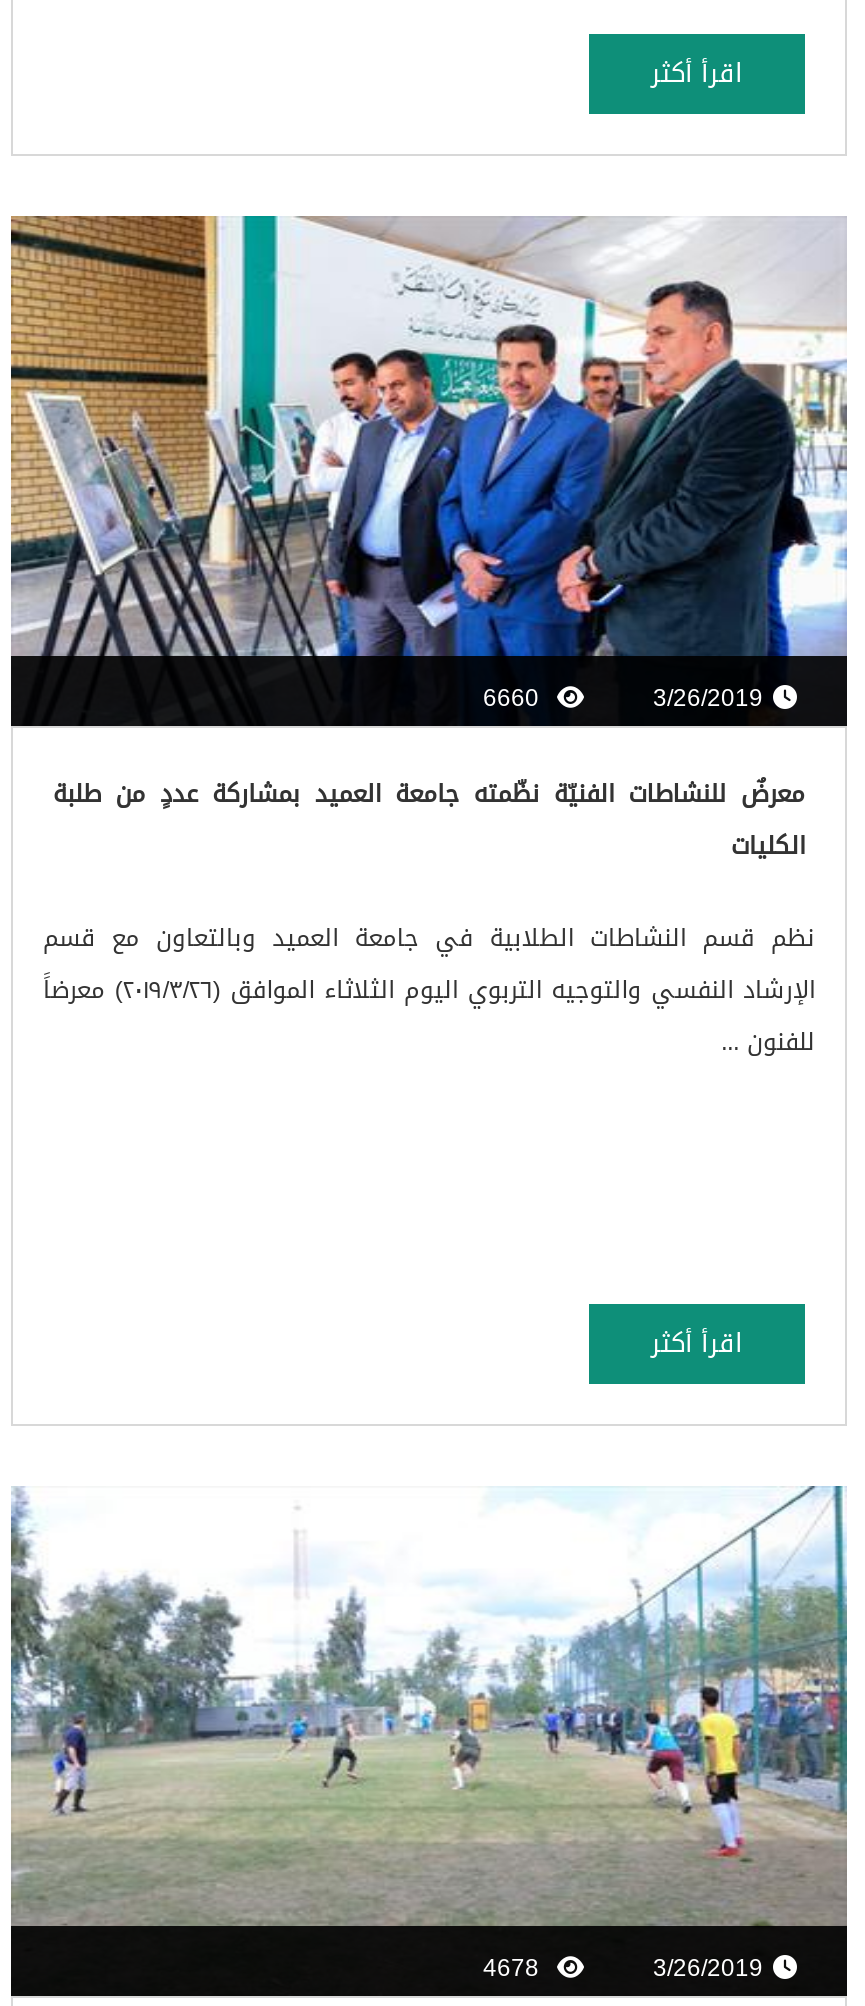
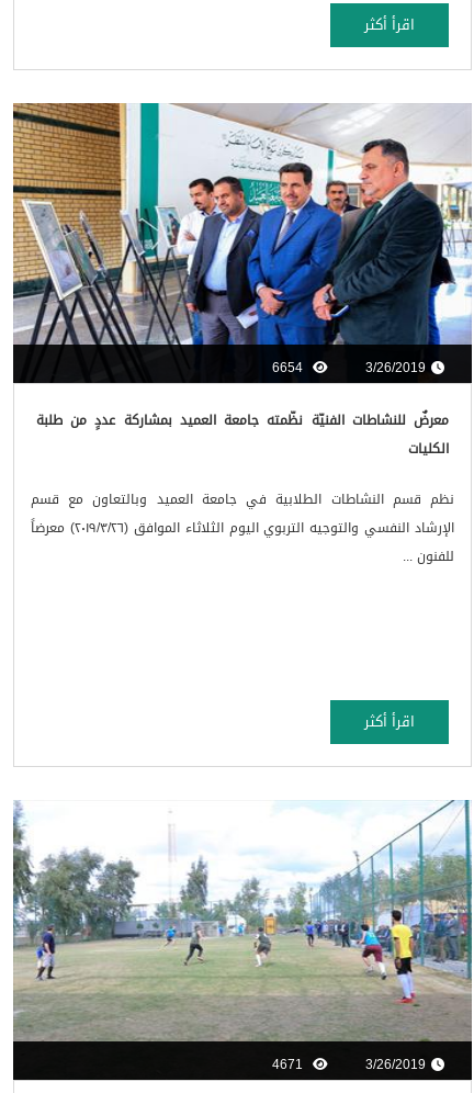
- 6660
+ 6654

- 4678
+ 4671
